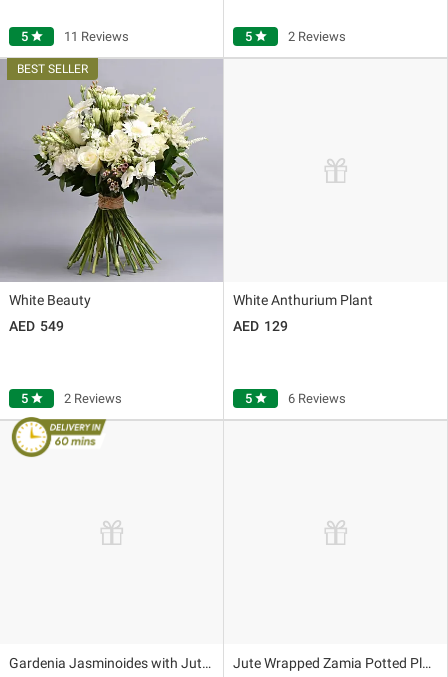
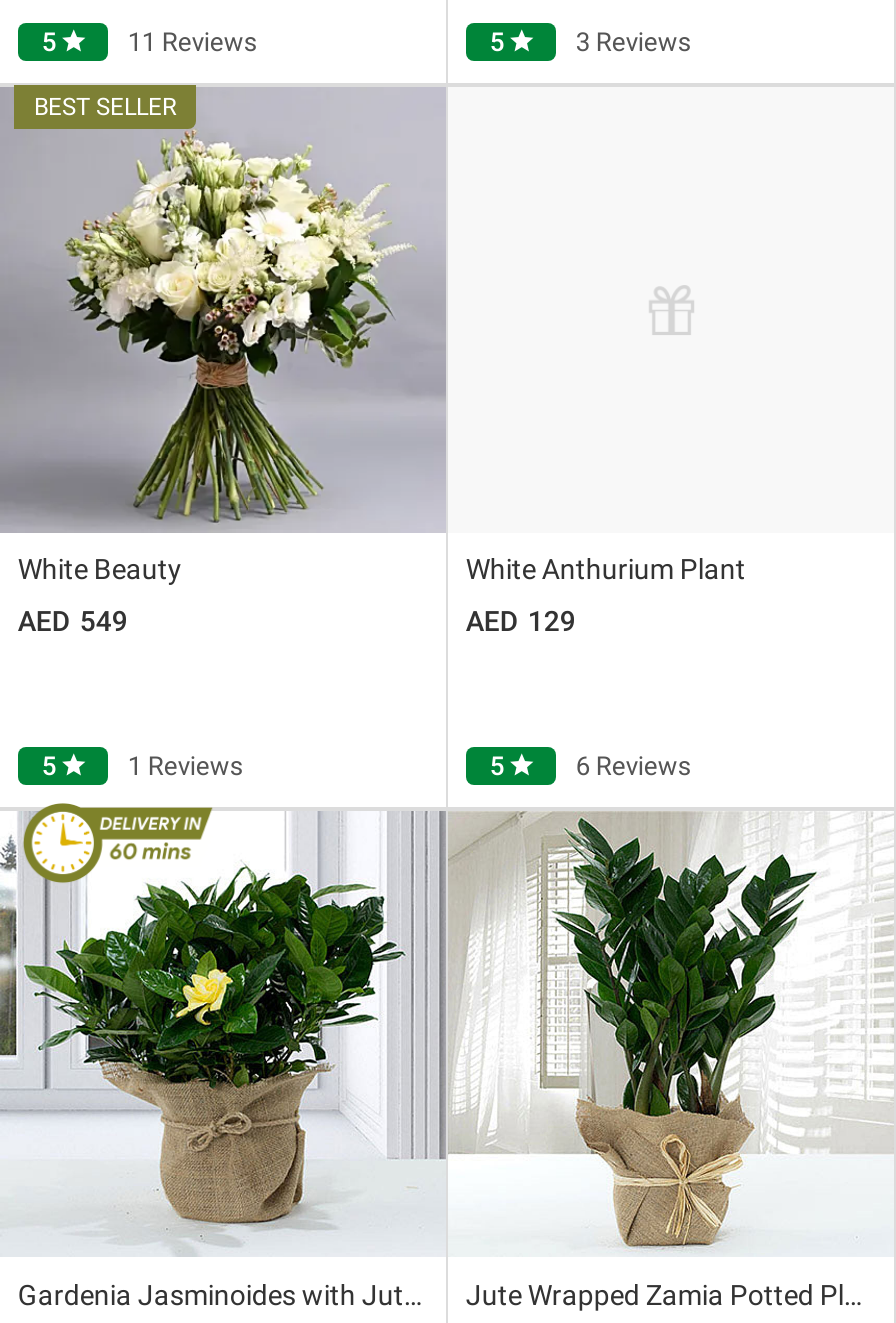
- 2 Reviews
+ 3 Reviews

- 2 Reviews
+ 1 Reviews

+ [image]
